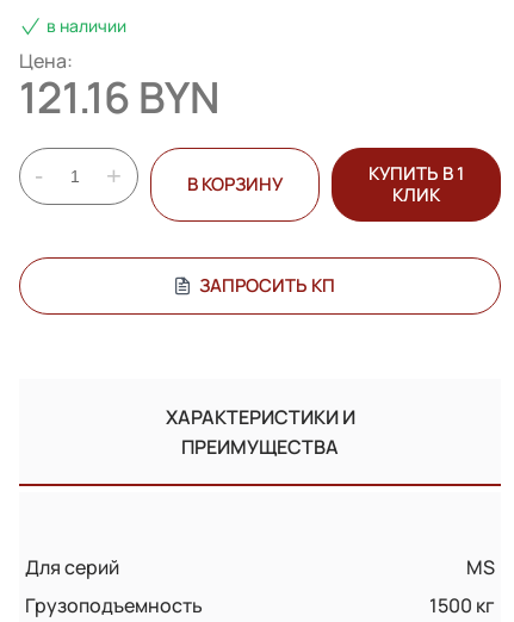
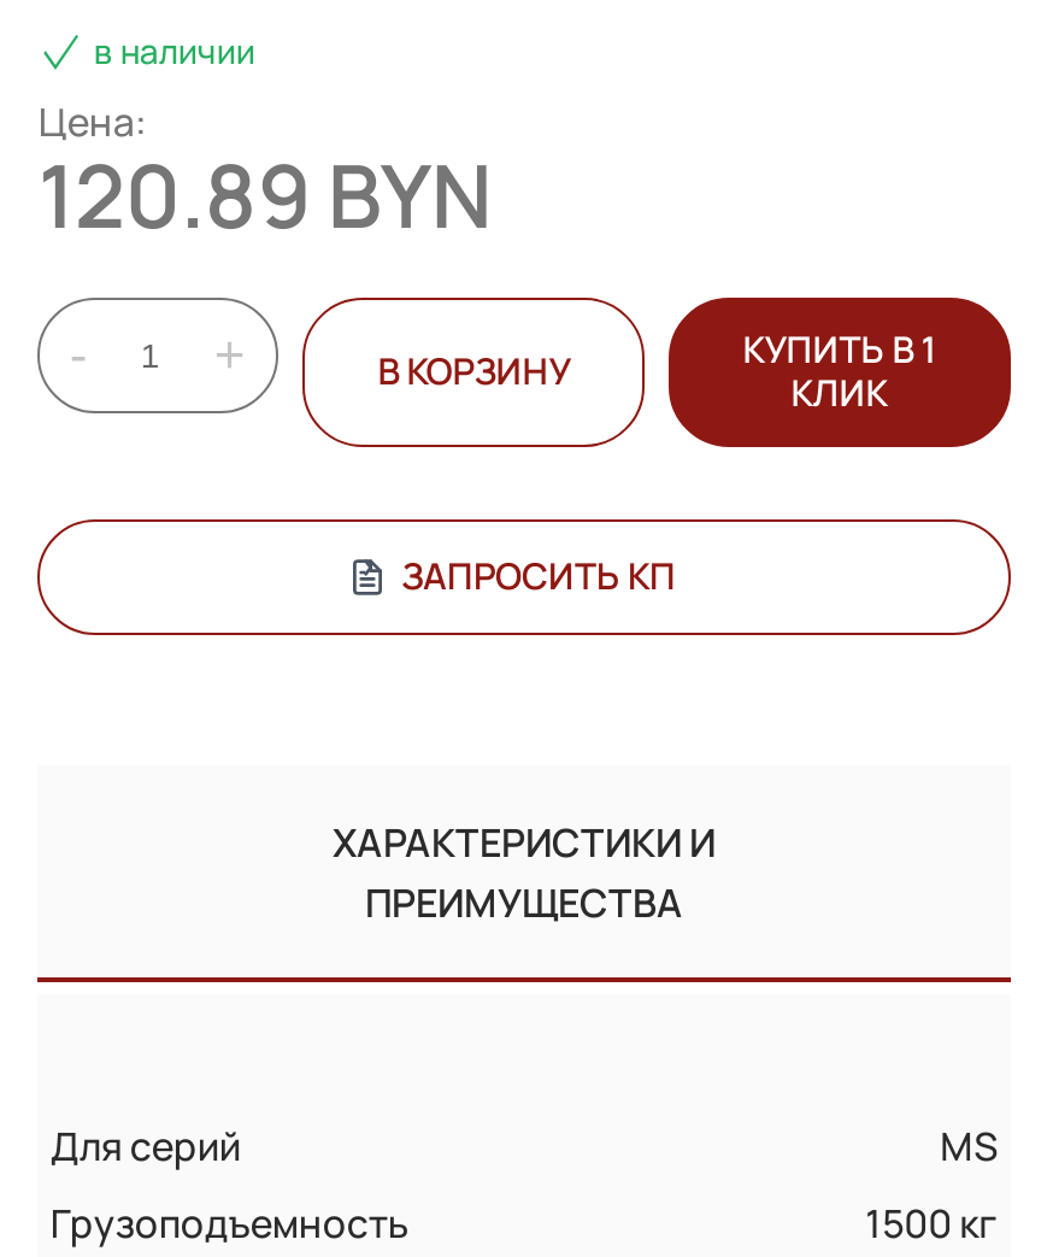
- 121.16 BYN
+ 120.89 BYN
